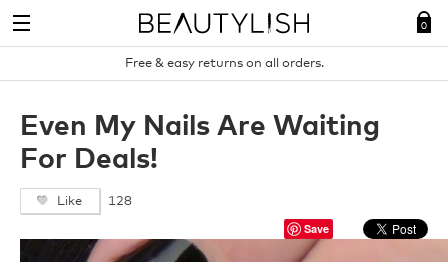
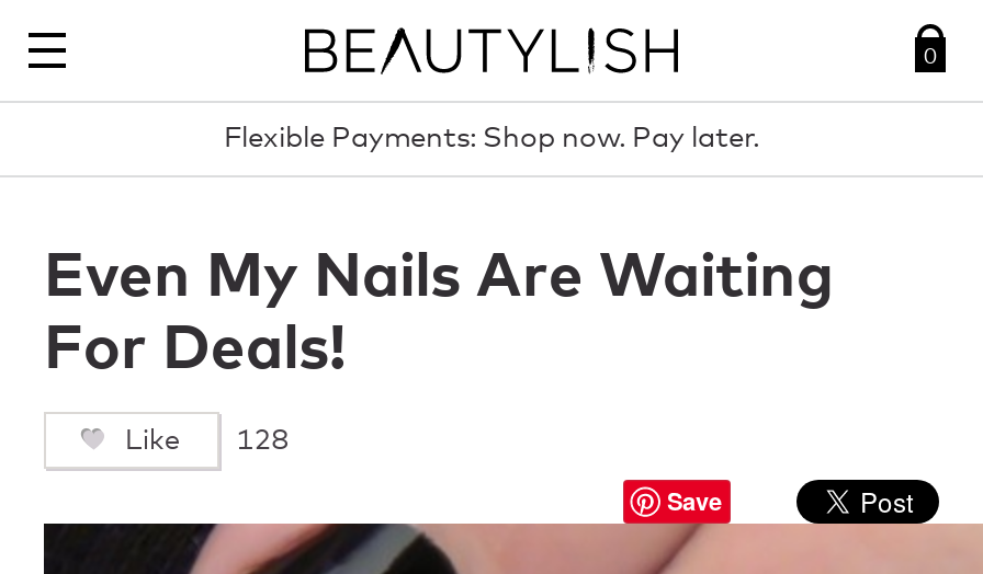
- Free & easy returns on all orders.
+ Flexible Payments: Shop now. Pay later.
